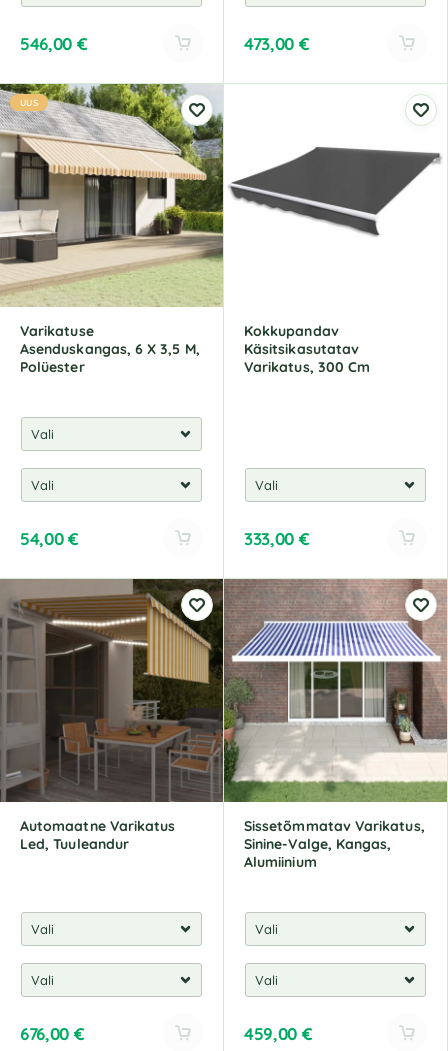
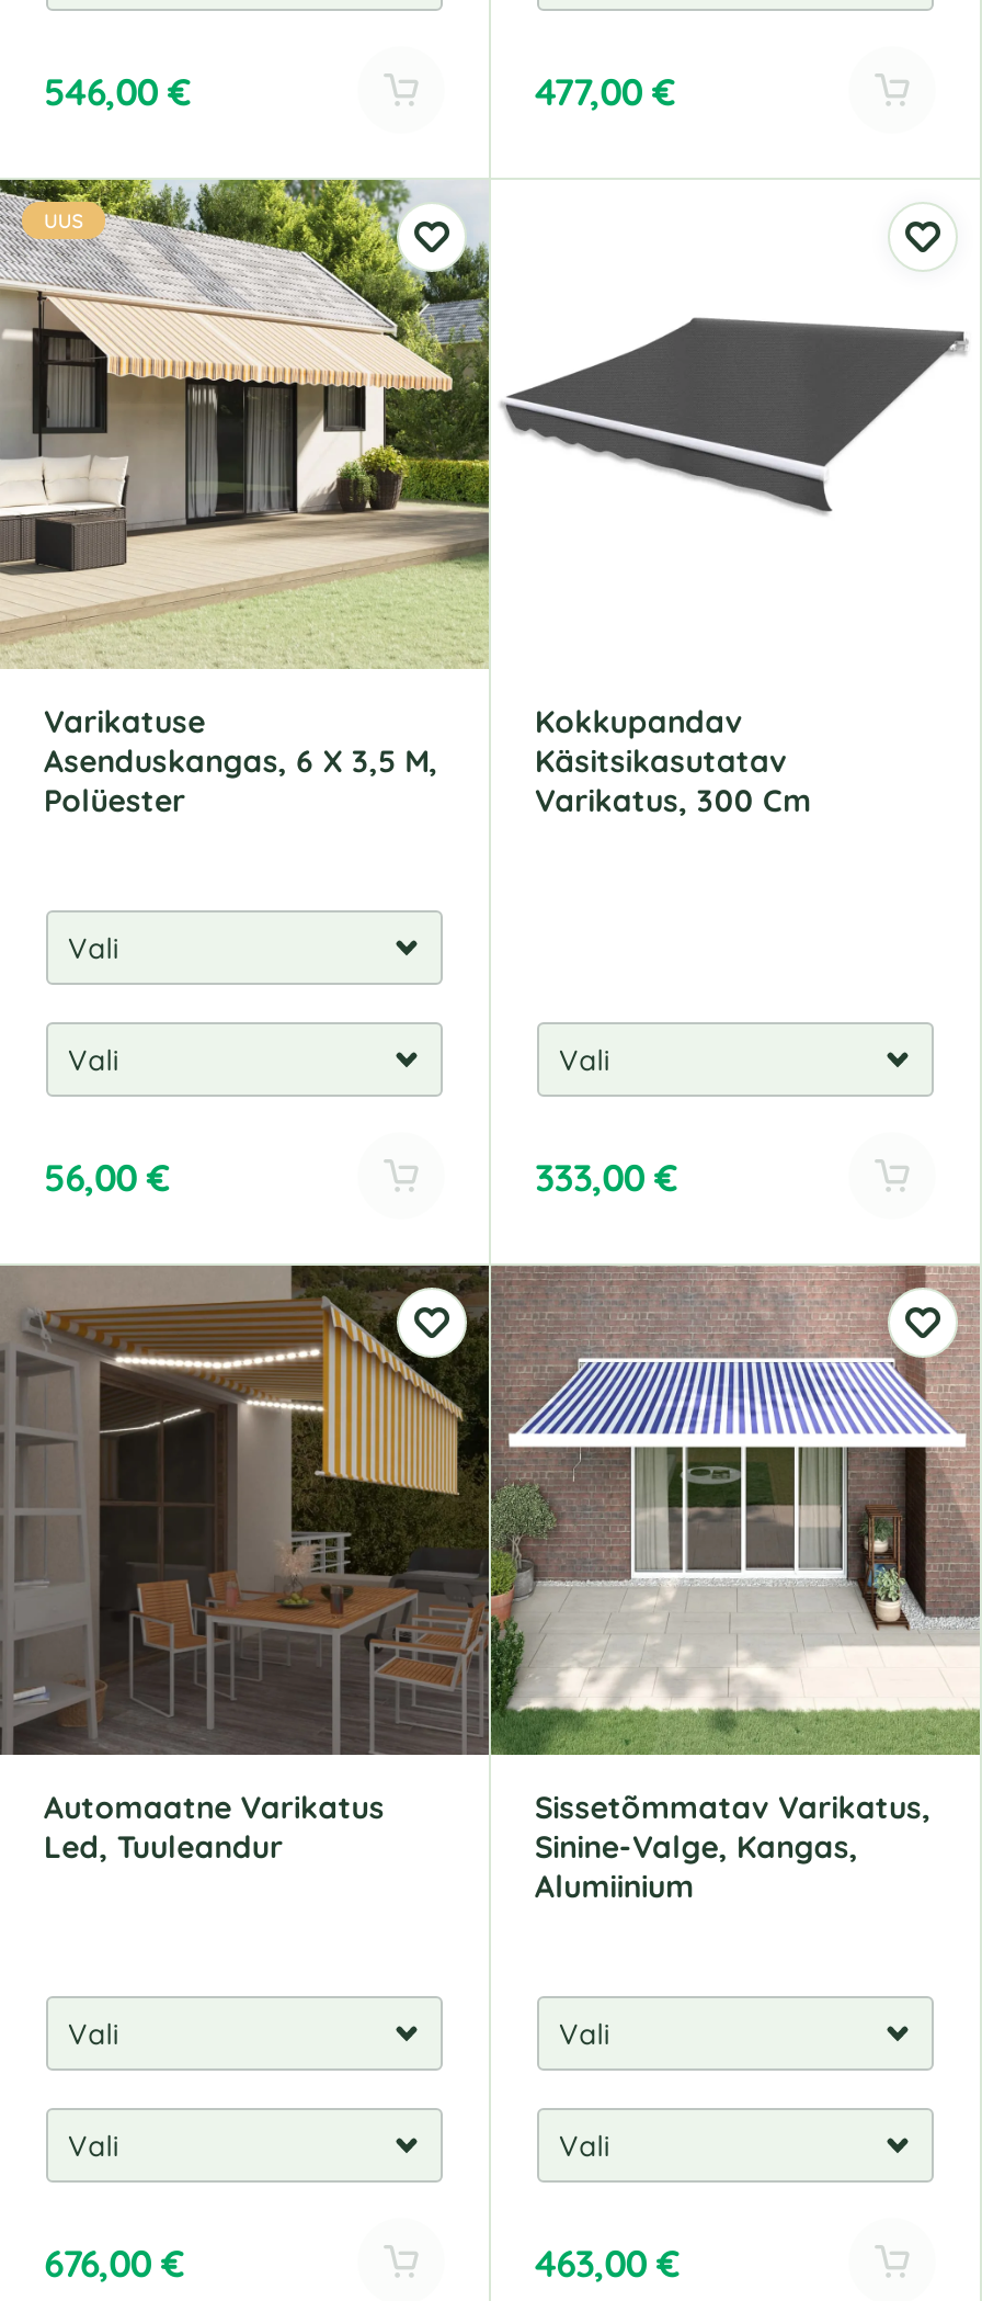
- 473,00 €
+ 477,00 €

- 54,00 €
+ 56,00 €

- 459,00 €
+ 463,00 €
